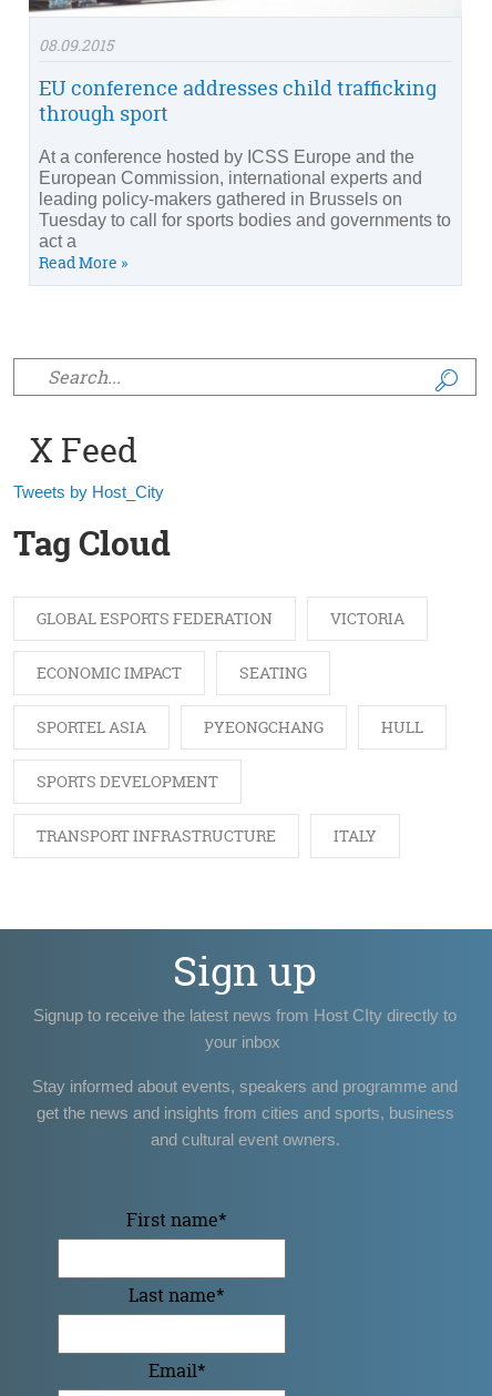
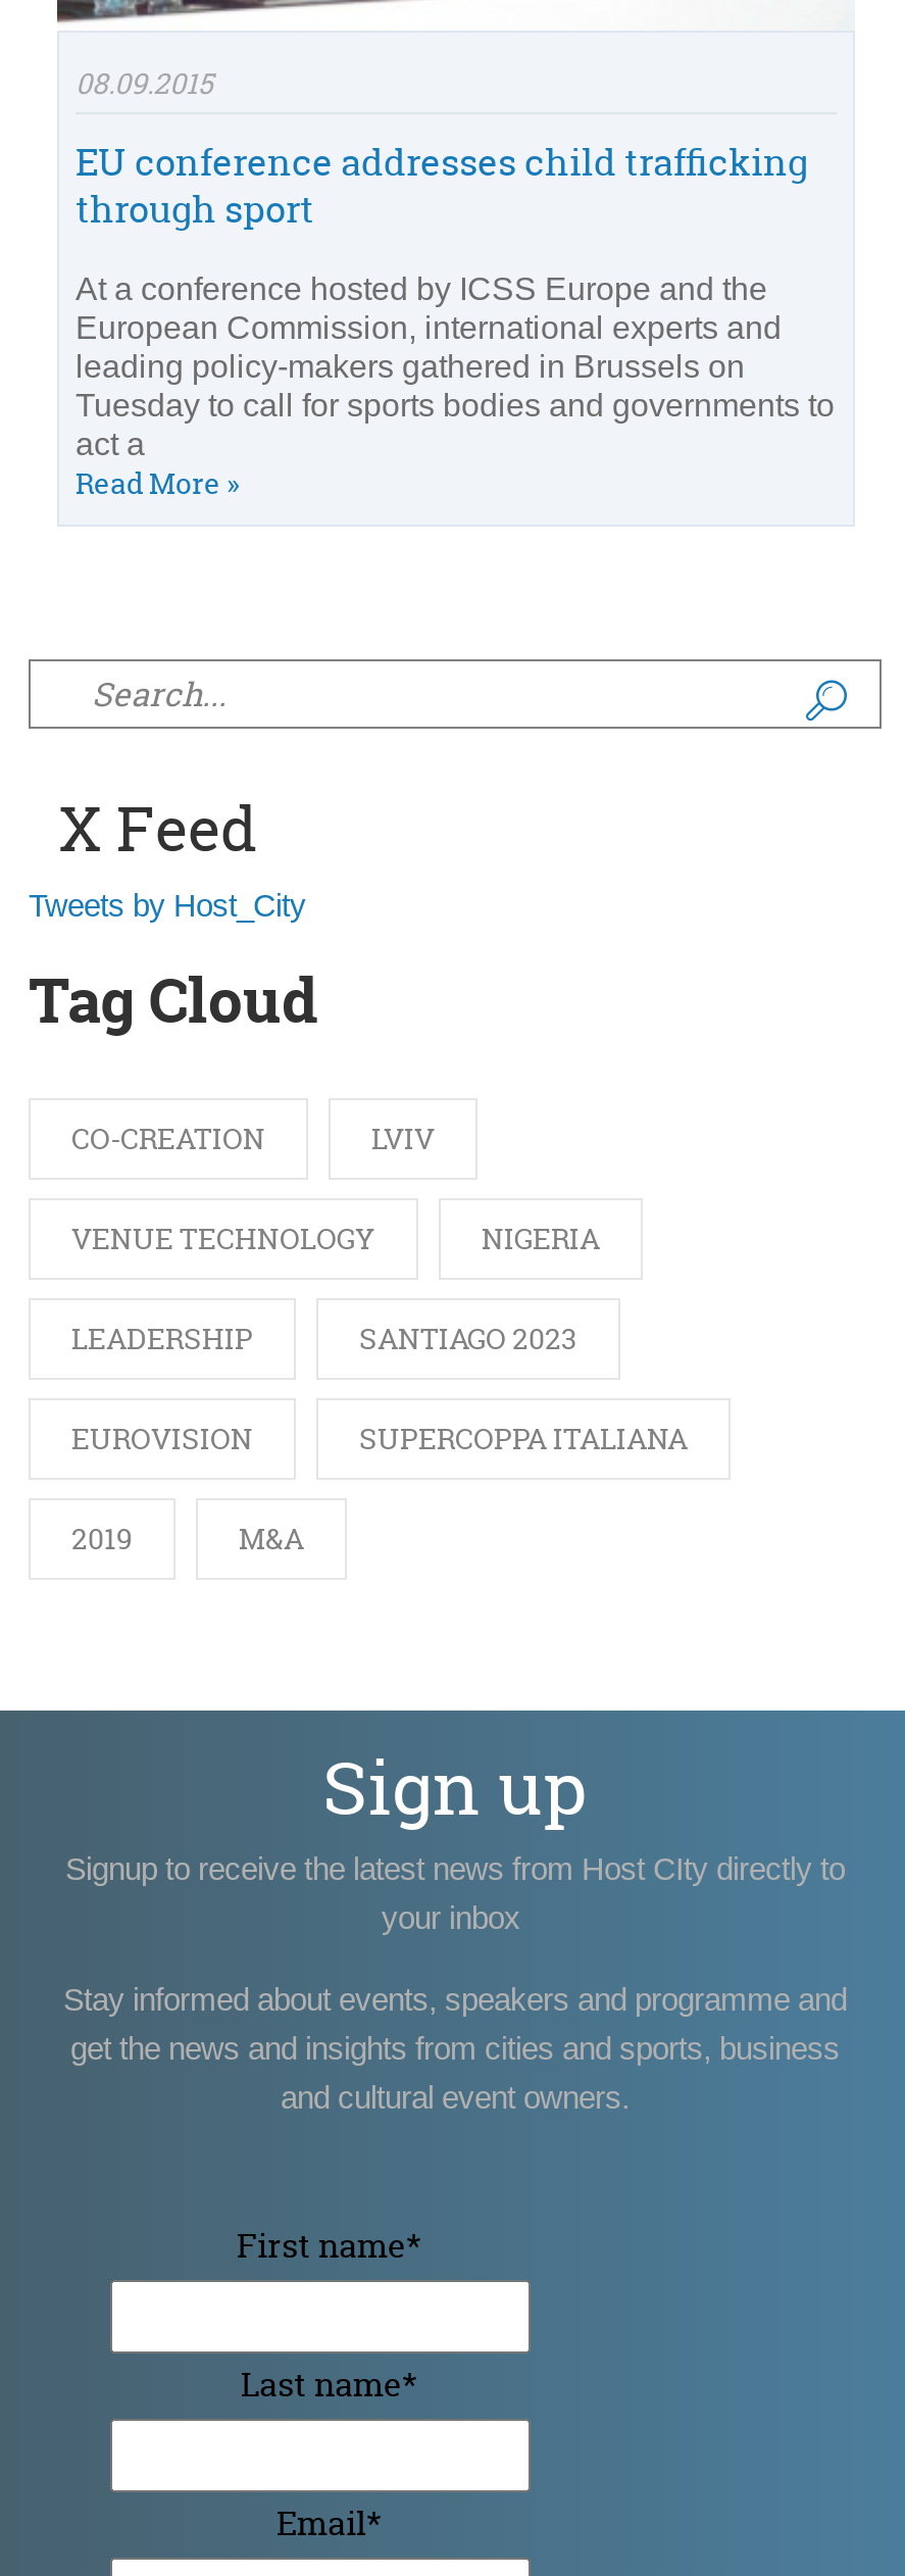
- GLOBAL ESPORTS FEDERATION
- VICTORIA
+ CO-CREATION
+ LVIV

- ECONOMIC IMPACT
- SEATING
+ VENUE TECHNOLOGY
+ NIGERIA

- SPORTEL ASIA
- PYEONGCHANG
- HULL
+ LEADERSHIP
+ SANTIAGO 2023

- SPORTS DEVELOPMENT
+ EUROVISION
+ SUPERCOPPA ITALIANA

- TRANSPORT INFRASTRUCTURE
- ITALY
+ 2019
+ M&A
